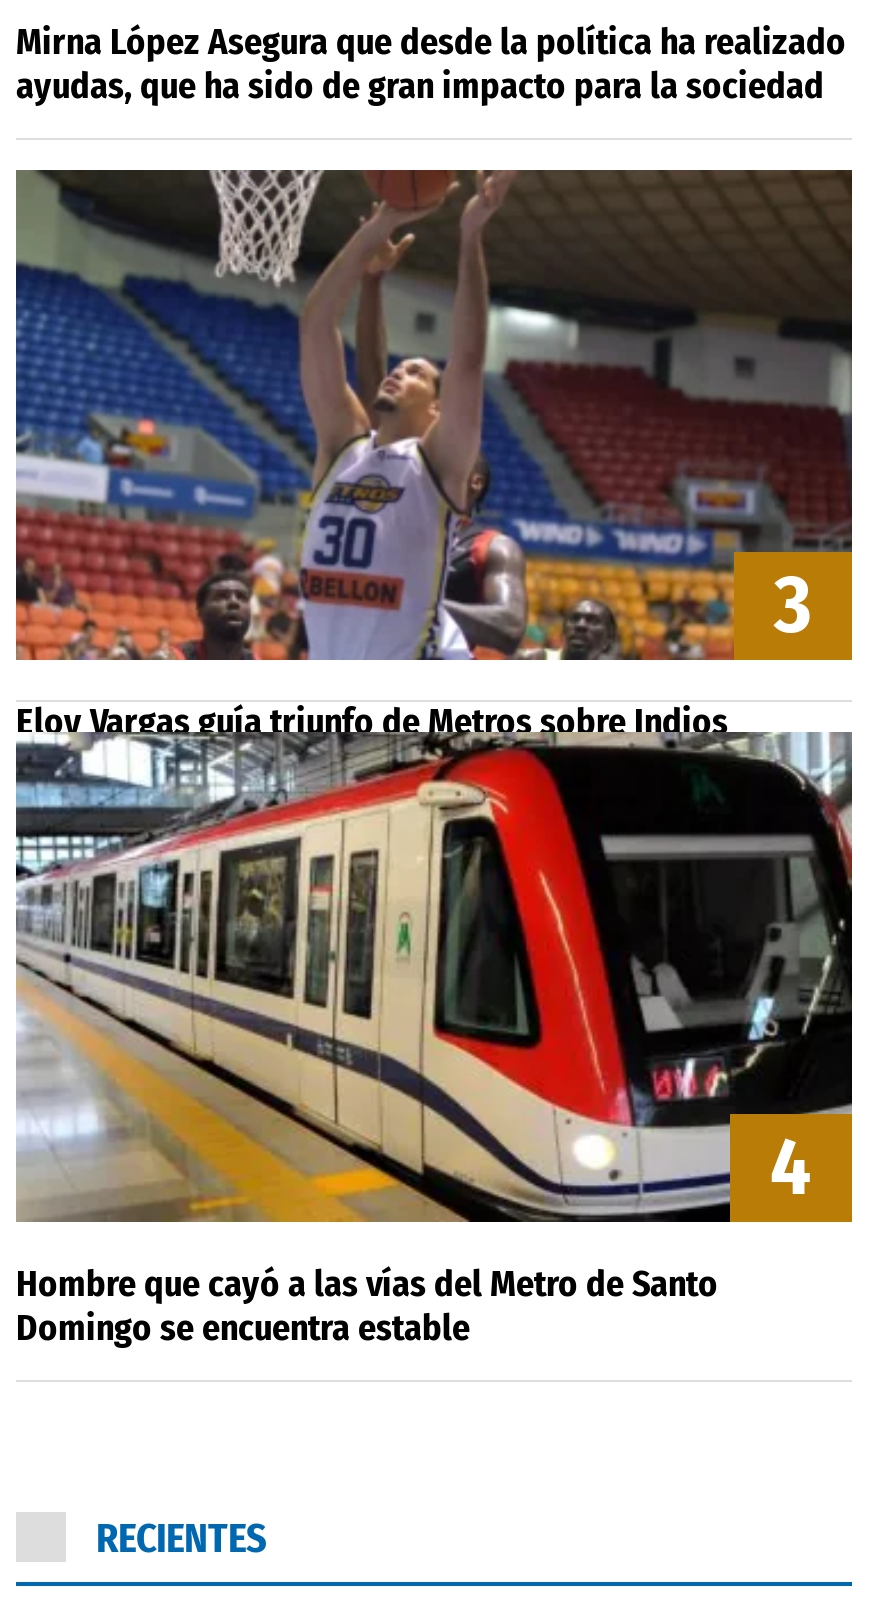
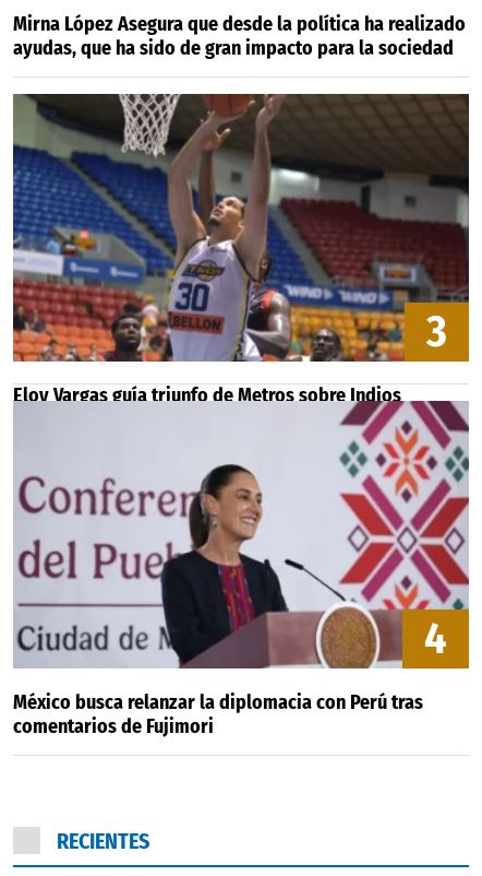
- [image]
- Hombre que cayó a las vías del Metro de Santo
- Domingo se encuentra estable
+ [image]
+ México busca relanzar la diplomacia con Perú tras
+ comentarios de Fujimori
